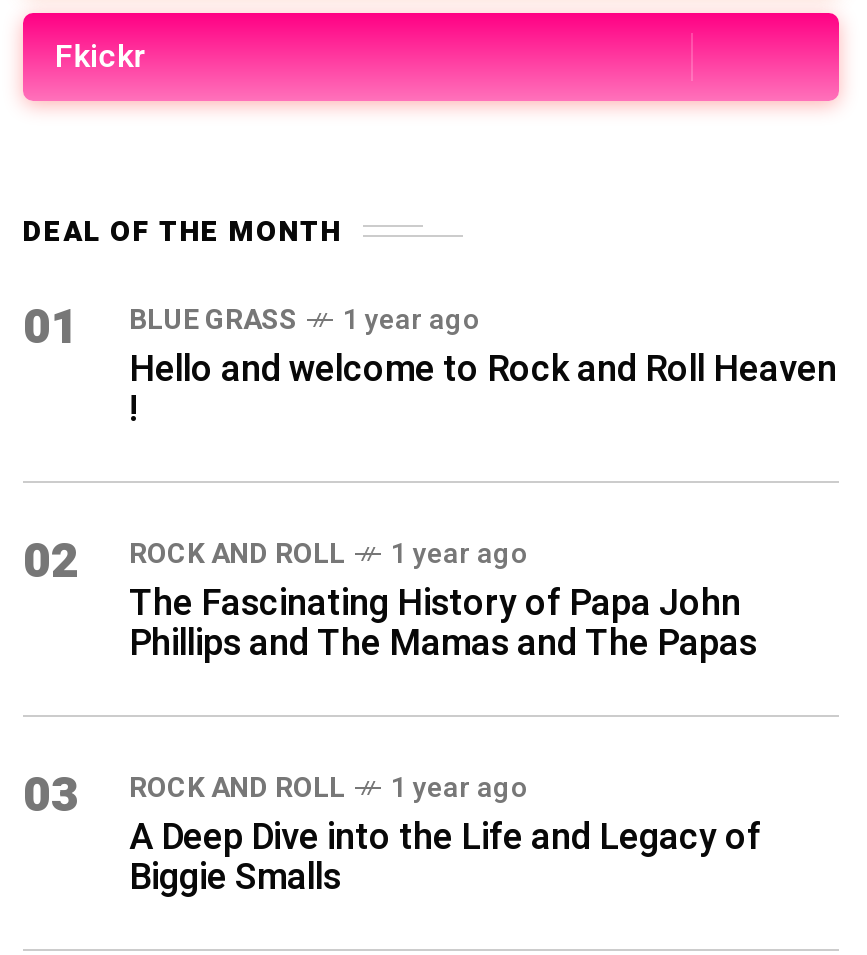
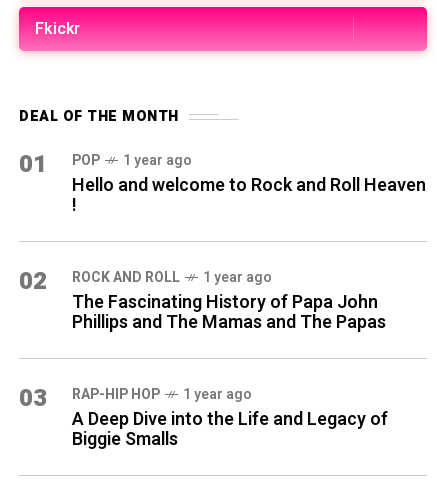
- BLUE GRASS
+ POP

- ROCK AND ROLL
+ RAP-HIP HOP
